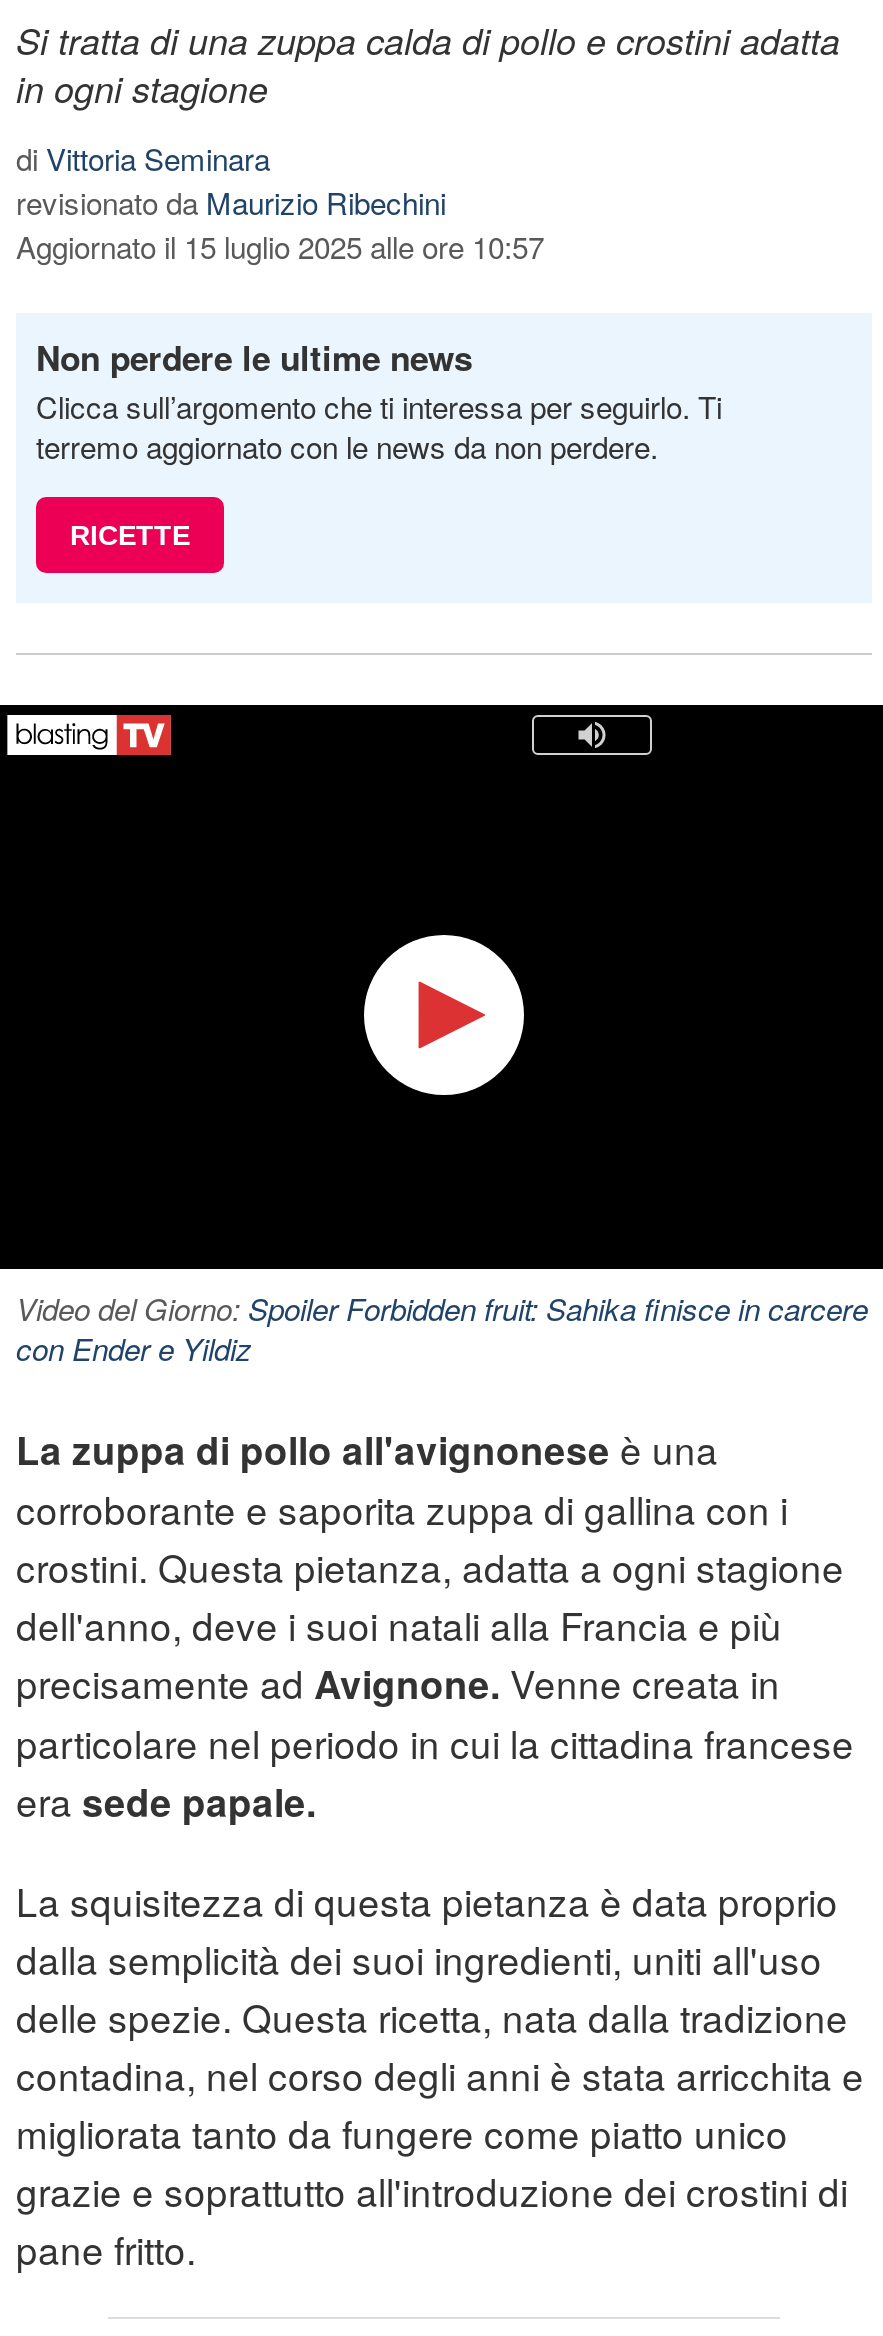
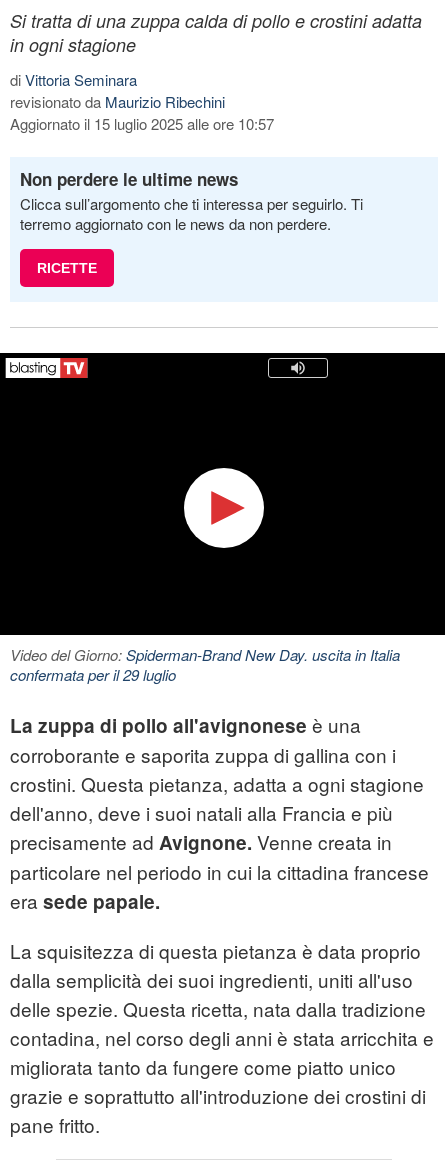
- Video del Giorno: Spoiler Forbidden fruit: Sahika finisce in carcere
- con Ender e Yildiz
+ Video del Giorno: Spiderman-Brand New Day. uscita in Italia
+ confermata per il 29 luglio
